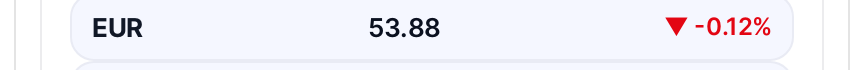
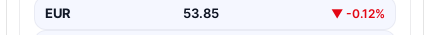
- 53.88
+ 53.85
